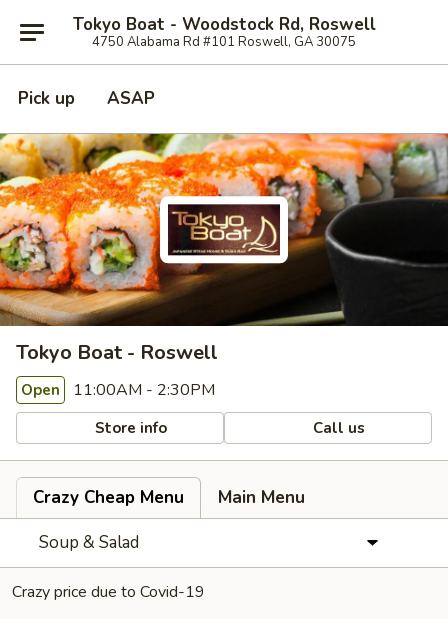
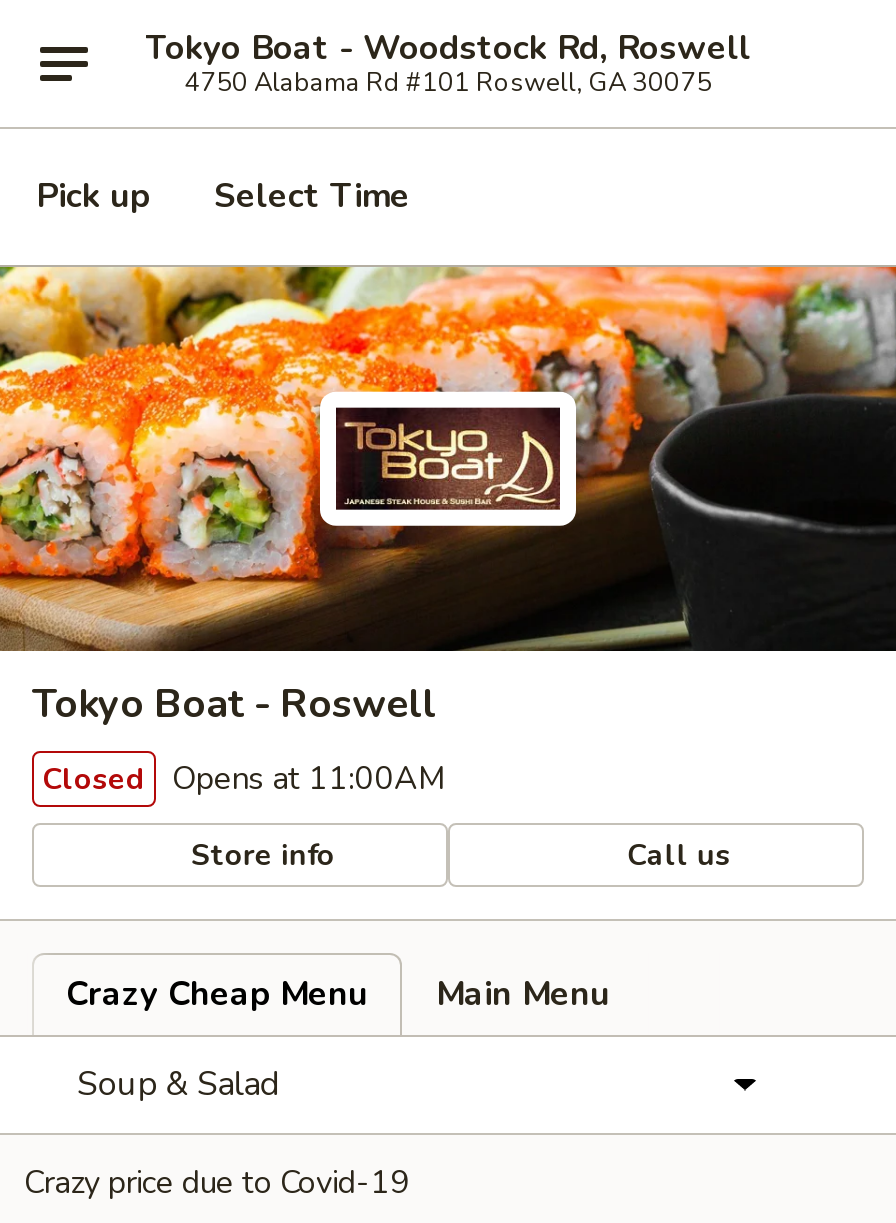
- ASAP
+ Select Time

- Open 11:00AM - 2:30PM
+ Closed Opens at 11:00AM
